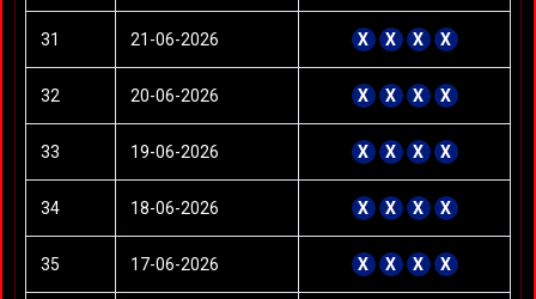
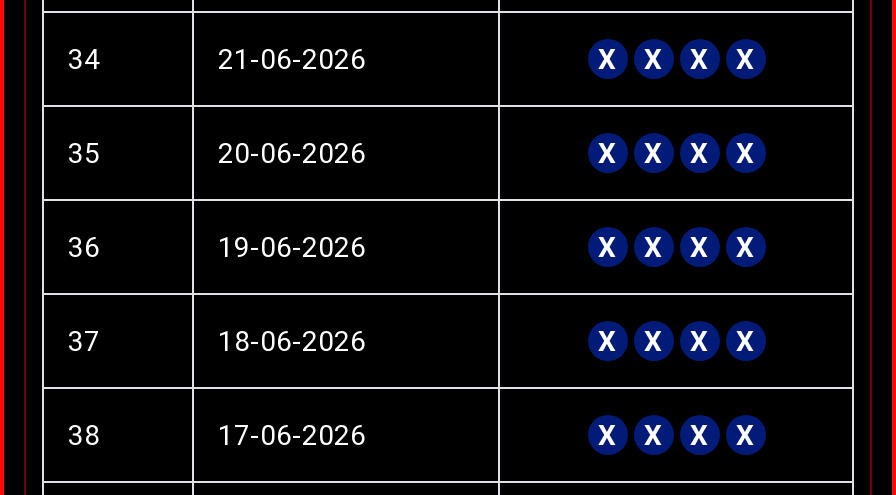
- 31
+ 34

- 32
+ 35

- 33
+ 36

- 34
+ 37

- 35
+ 38
